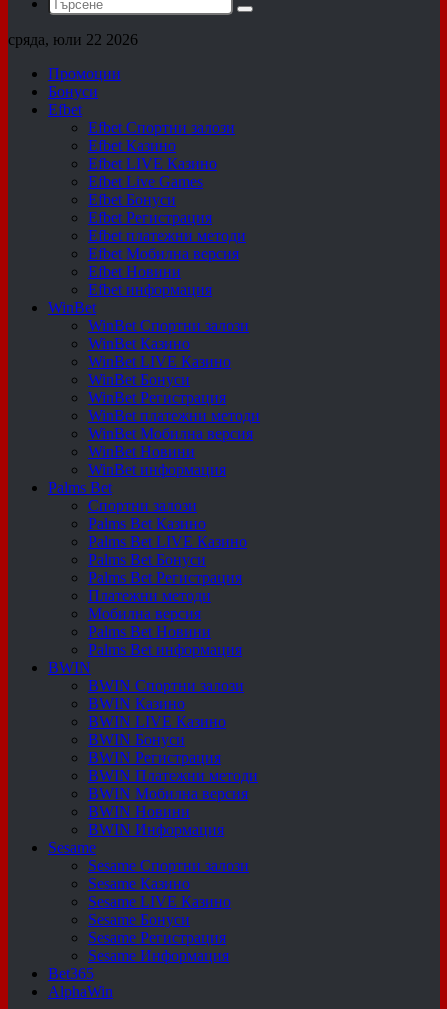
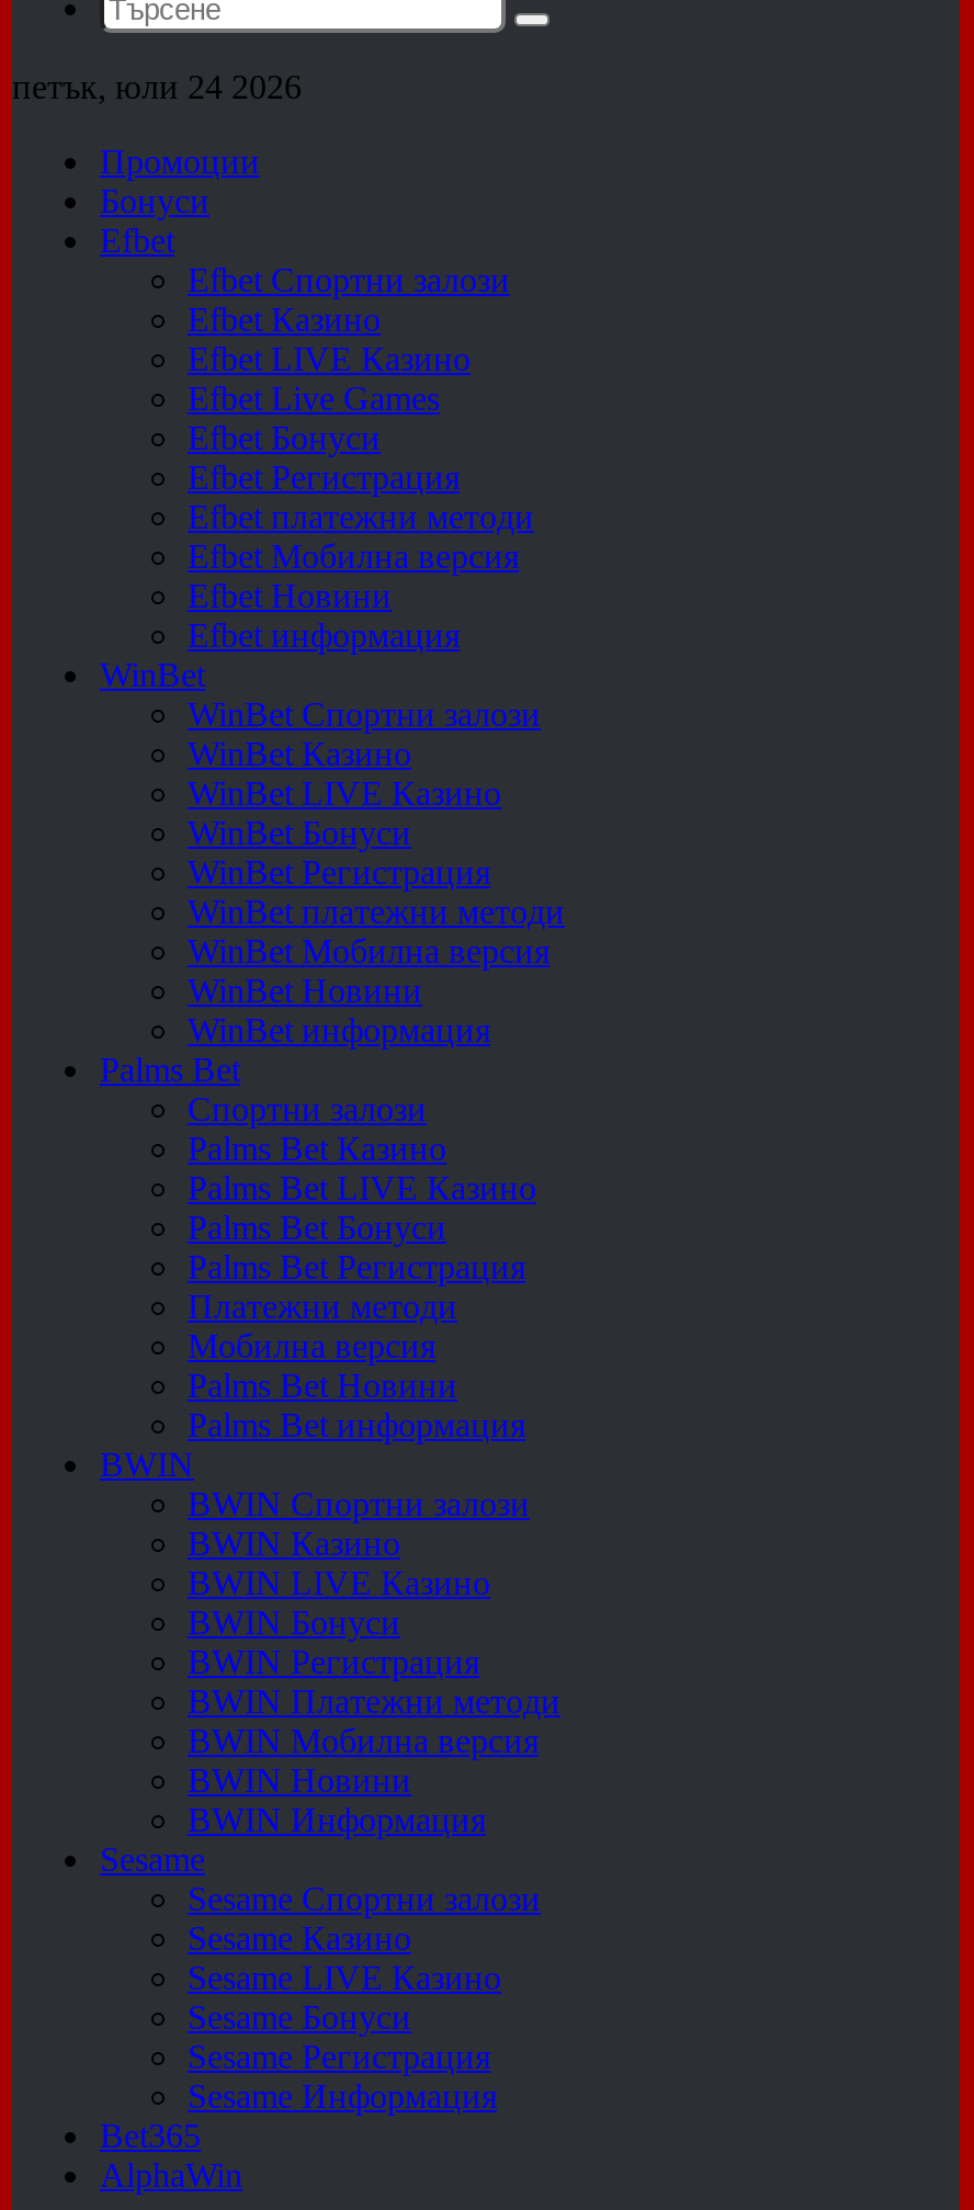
- сряда, юли 22 2026
+ петък, юли 24 2026
